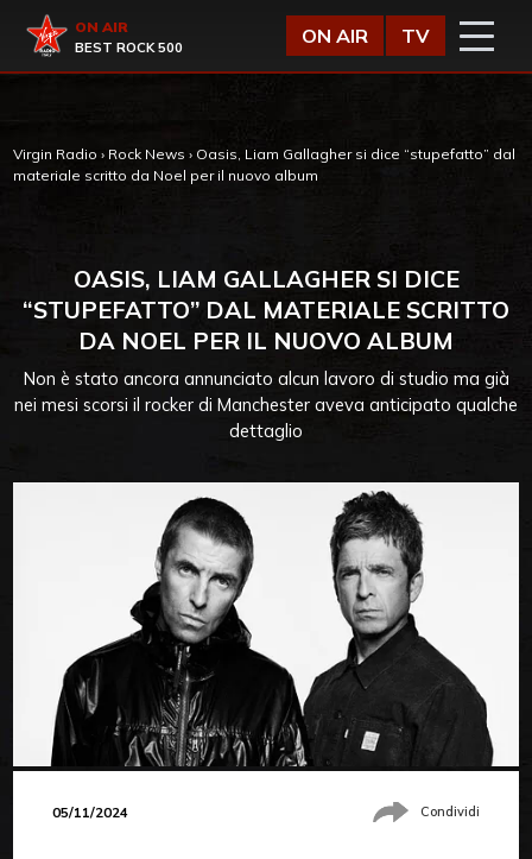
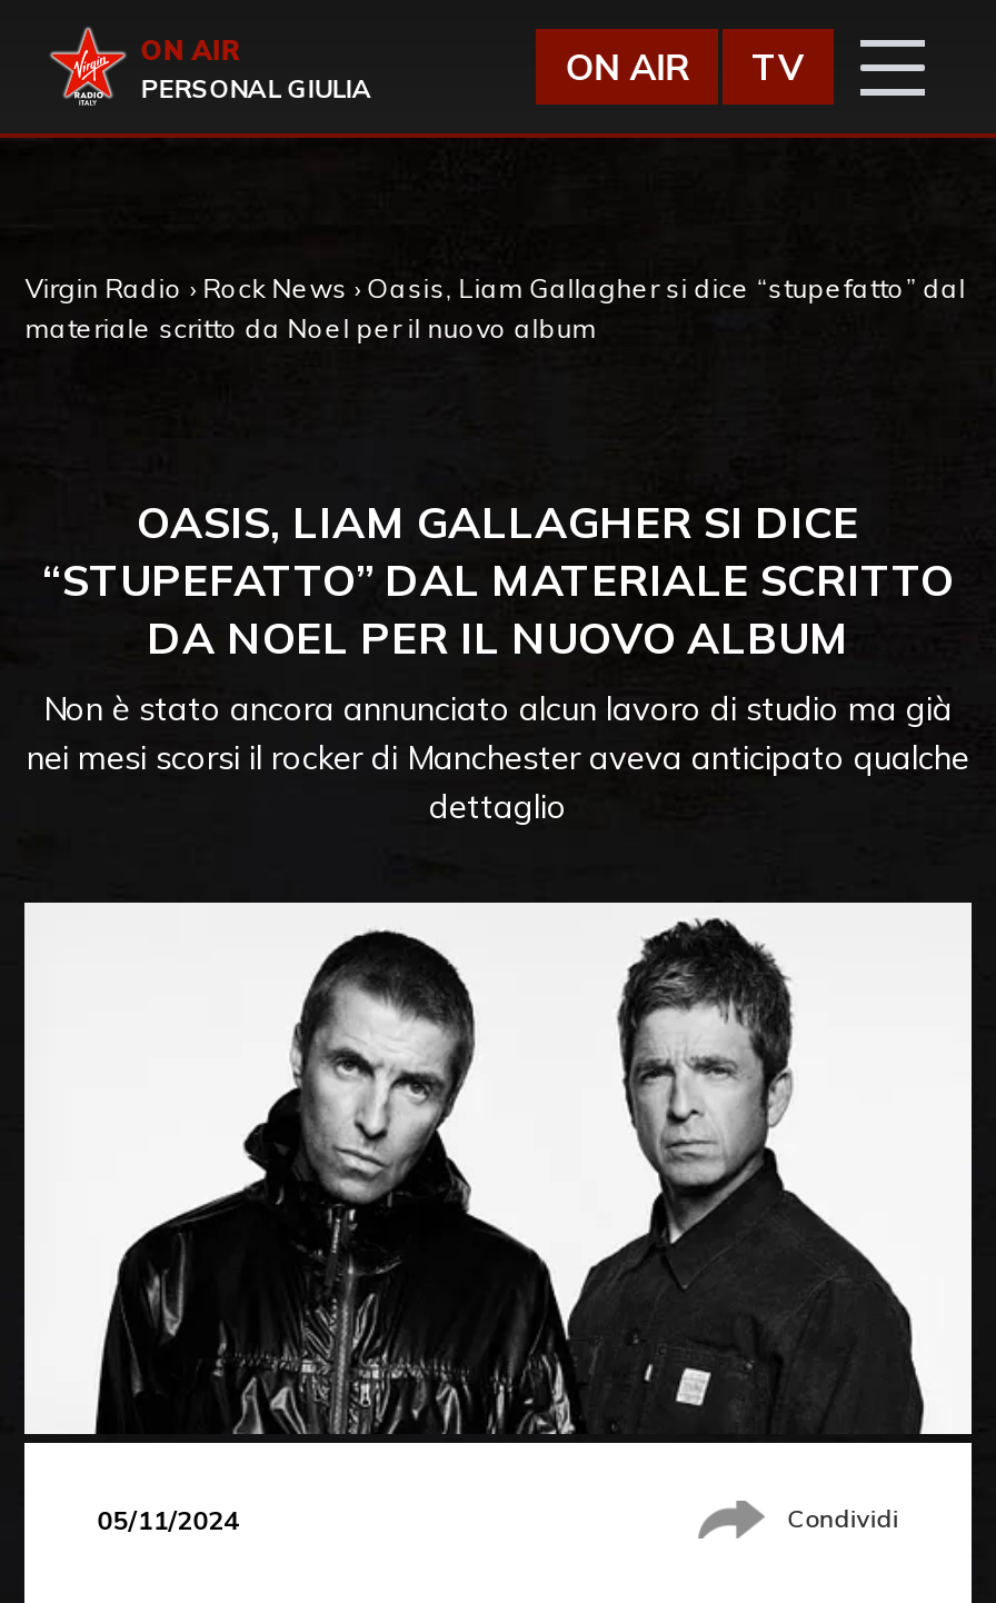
- BEST ROCK 500
+ PERSONAL GIULIA
